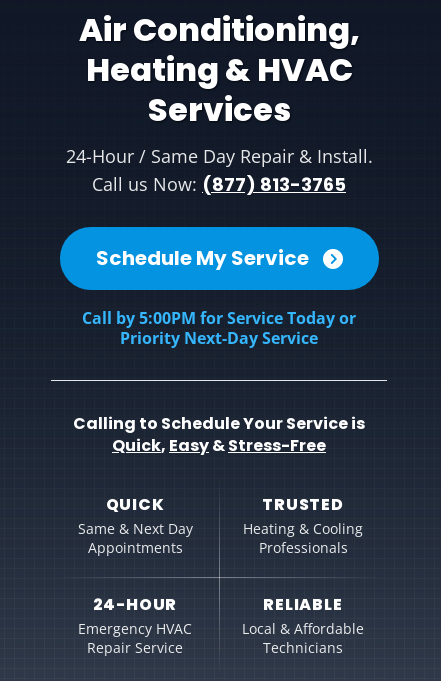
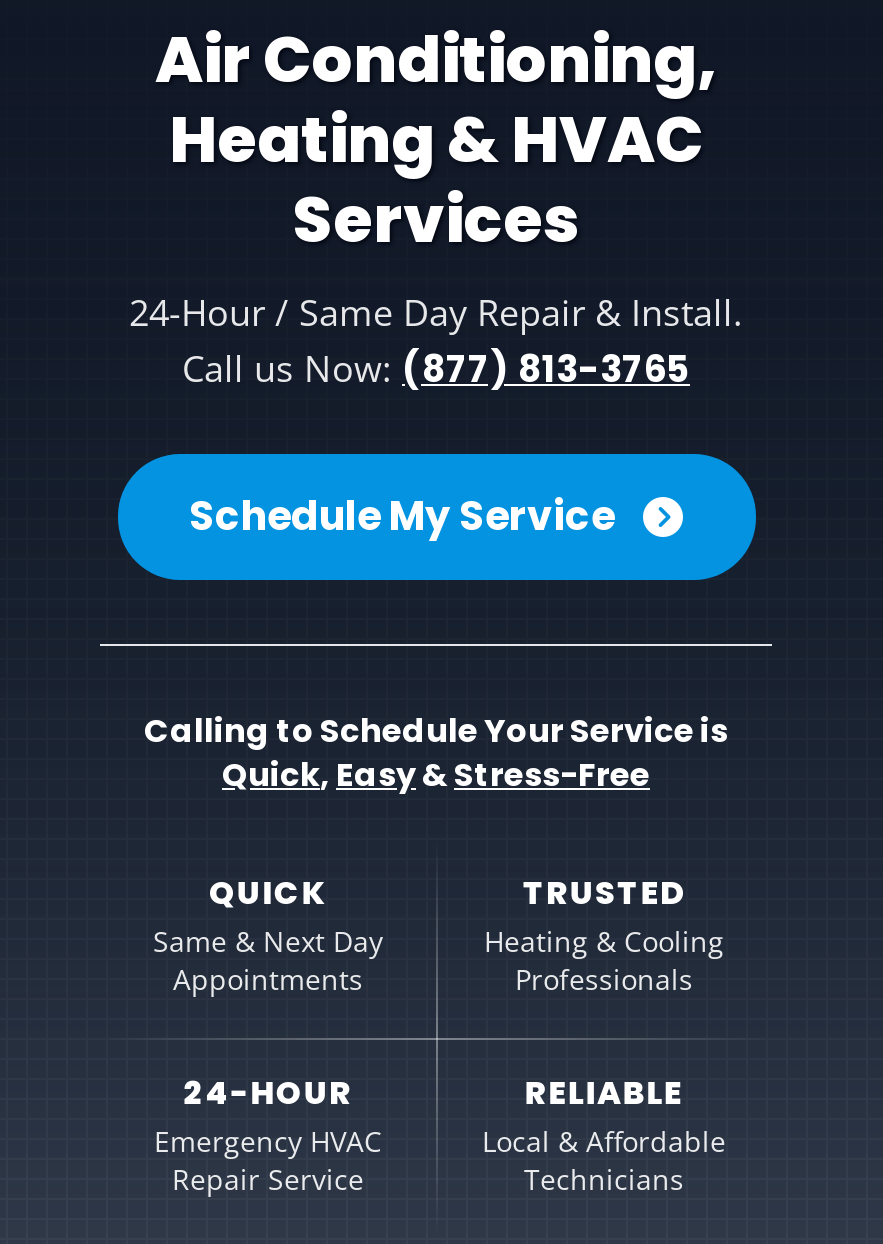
- Call by 5:00PM for Service Today or
- Priority Next-Day Service
